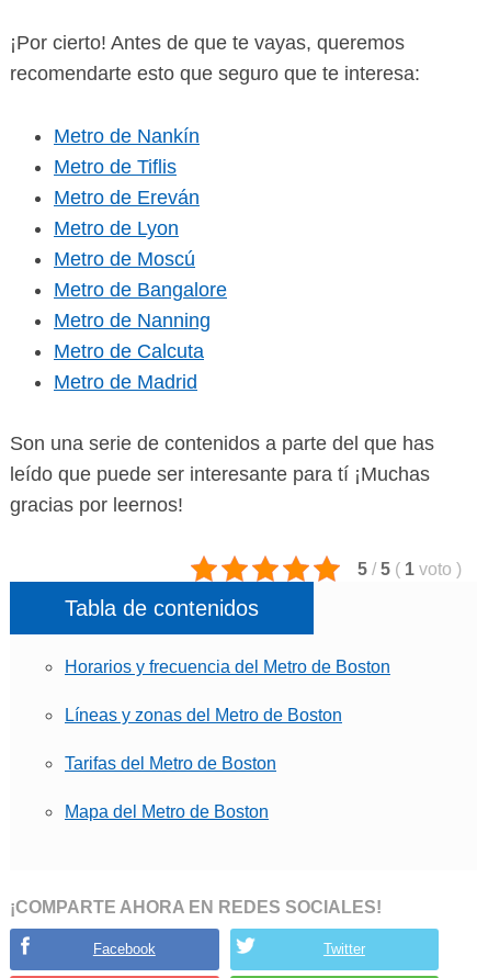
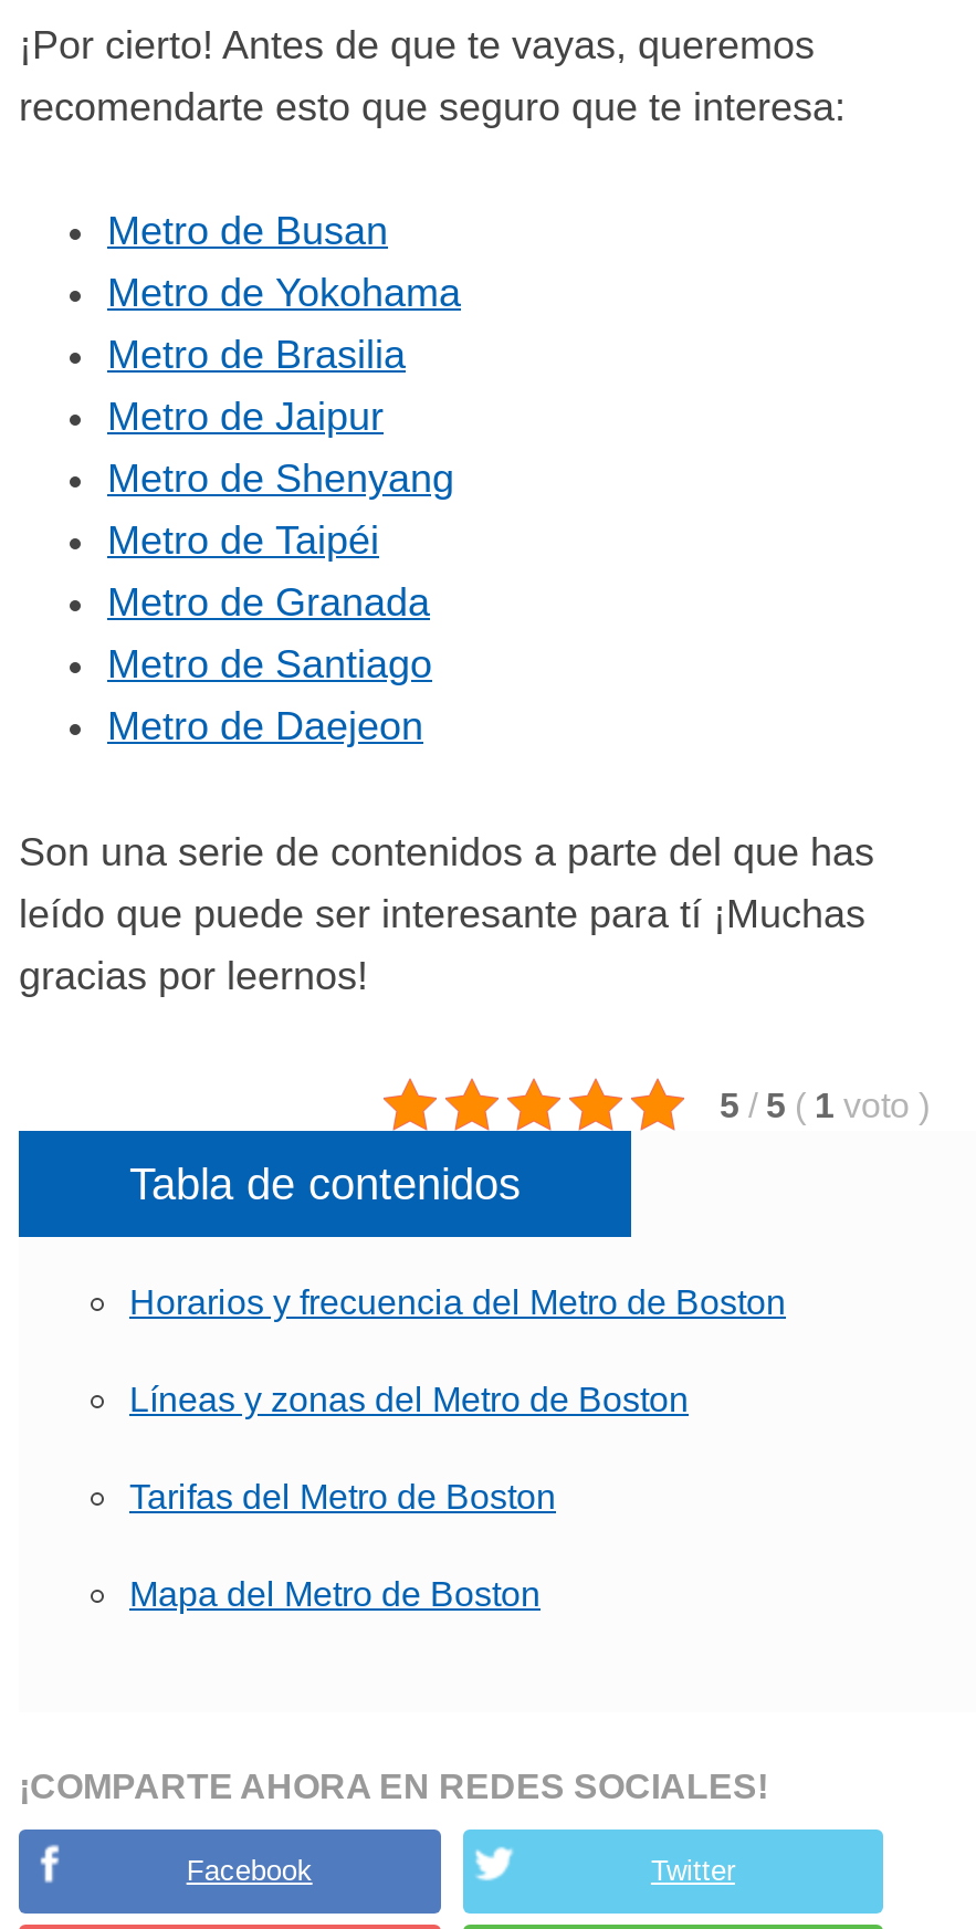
- Metro de Nankín
+ Metro de Busan

- Metro de Tiflis
+ Metro de Yokohama

- Metro de Ereván
+ Metro de Brasilia

- Metro de Lyon
+ Metro de Jaipur

- Metro de Moscú
+ Metro de Shenyang

- Metro de Bangalore
+ Metro de Taipéi

- Metro de Nanning
+ Metro de Granada

- Metro de Calcuta
+ Metro de Santiago

- Metro de Madrid
+ Metro de Daejeon
